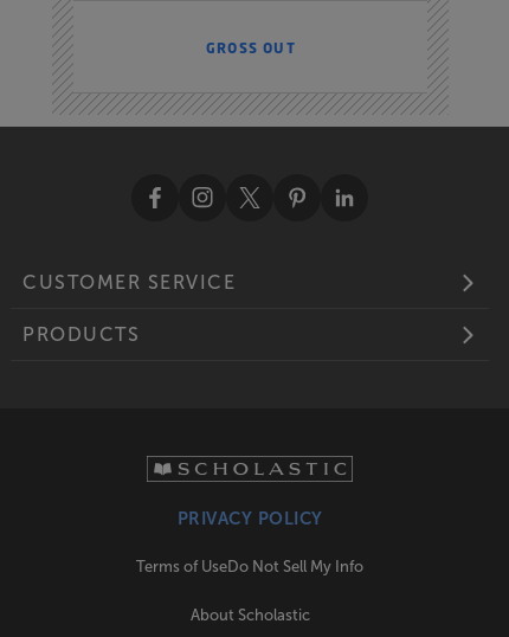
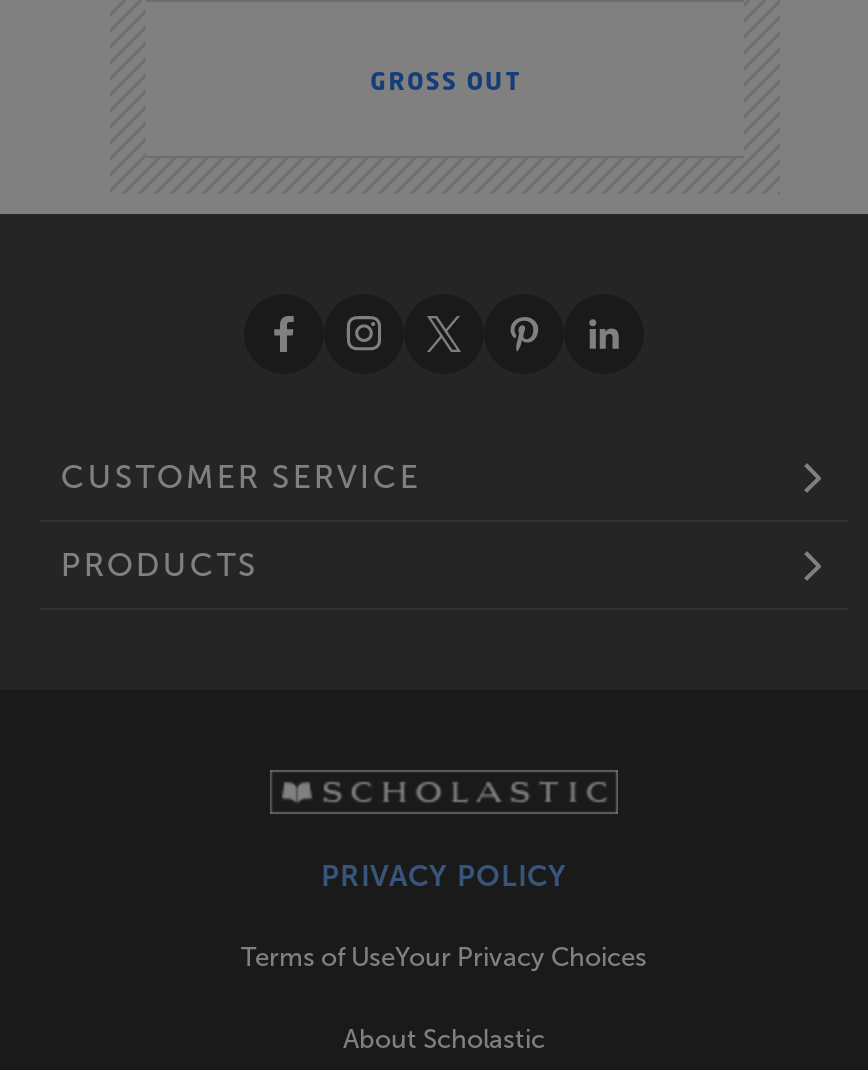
- Terms of UseDo Not Sell My Info
+ Terms of UseYour Privacy Choices
